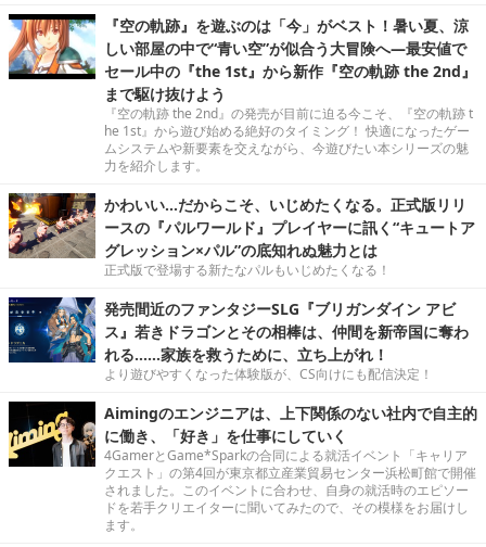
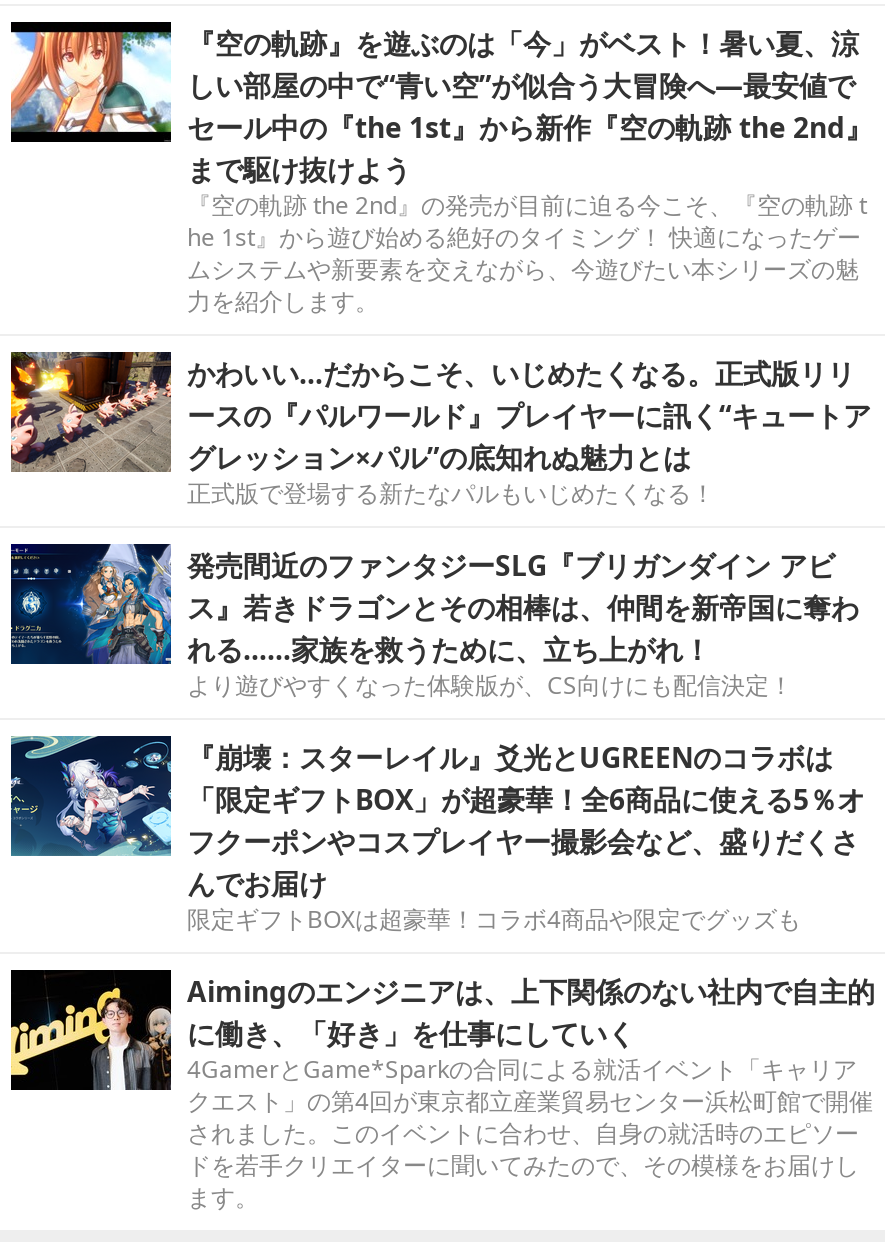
+ [image]
+ 『崩壊：スターレイル』爻光とUGREENのコラボは
+ 「限定ギフトBOX」が超豪華！全6商品に使える5％オ
+ フクーポンやコスプレイヤー撮影会など、盛りだくさ
+ んでお届け
+ 限定ギフトBOXは超豪華！コラボ4商品や限定でグッズも
